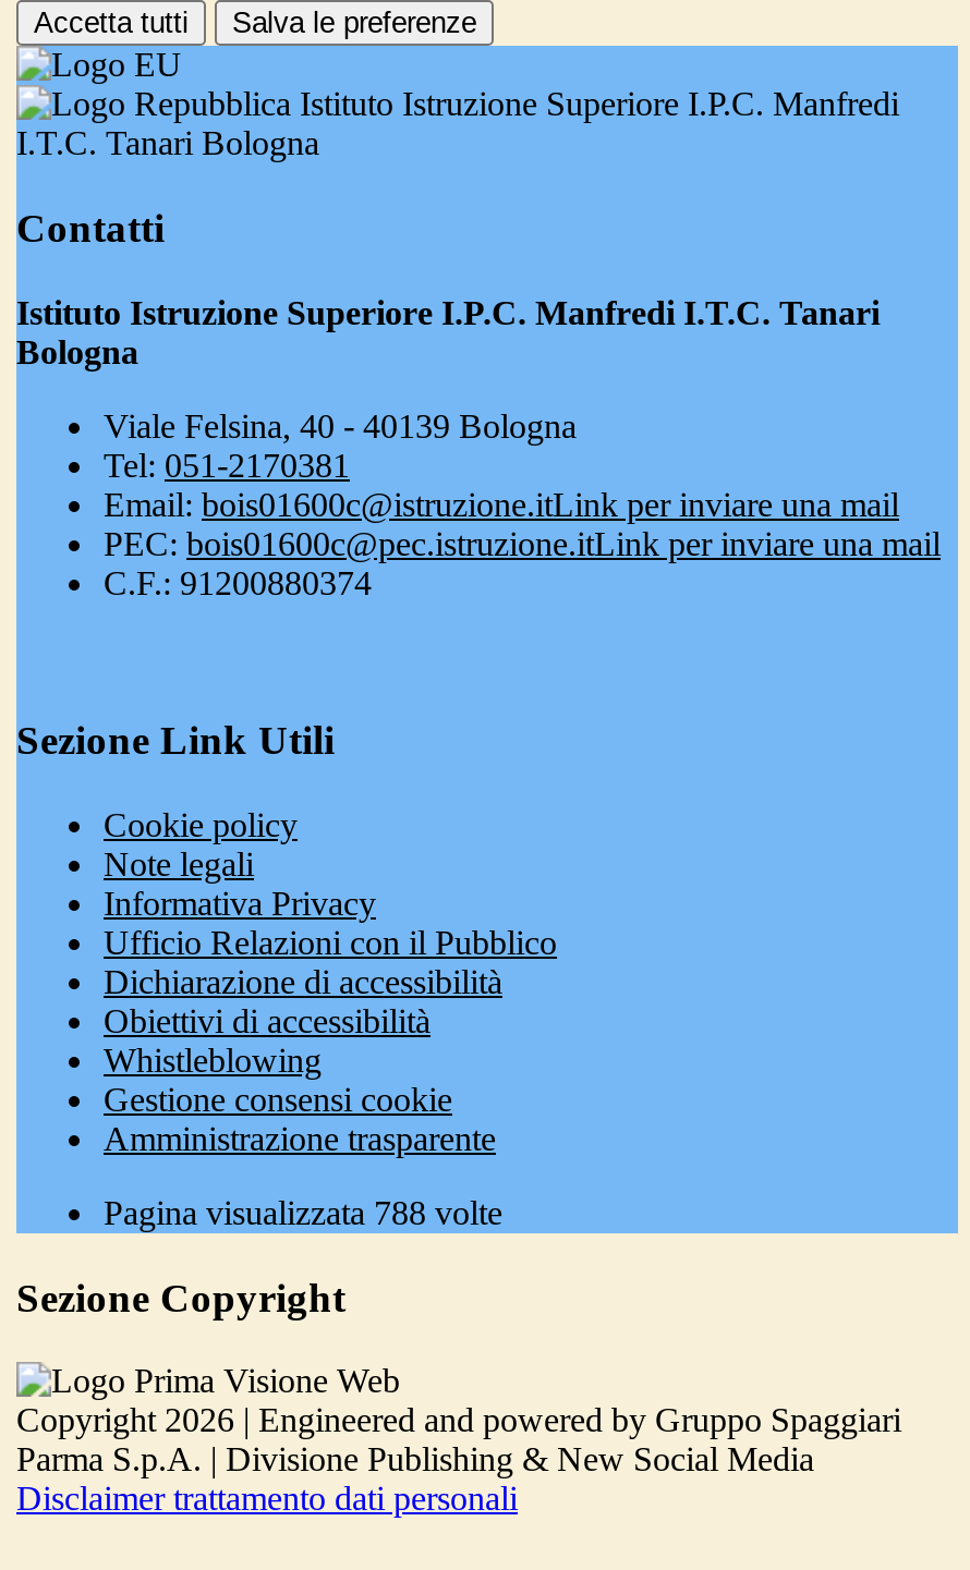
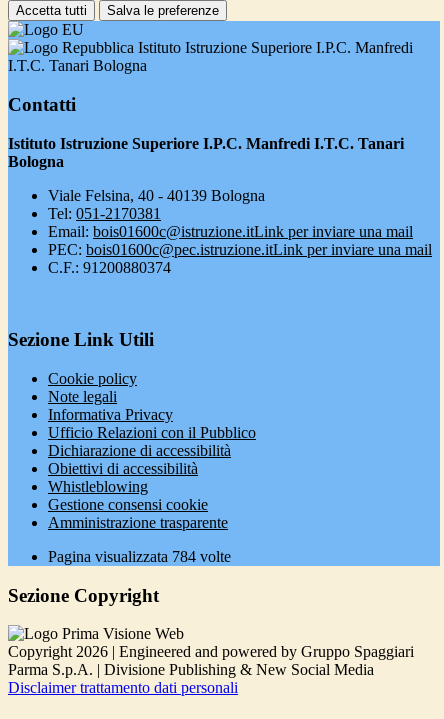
- Pagina visualizzata 788 volte
+ Pagina visualizzata 784 volte
